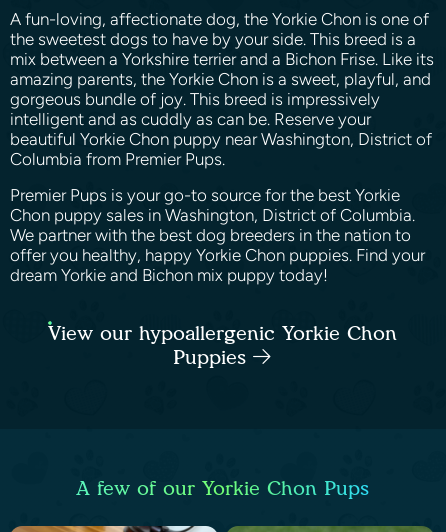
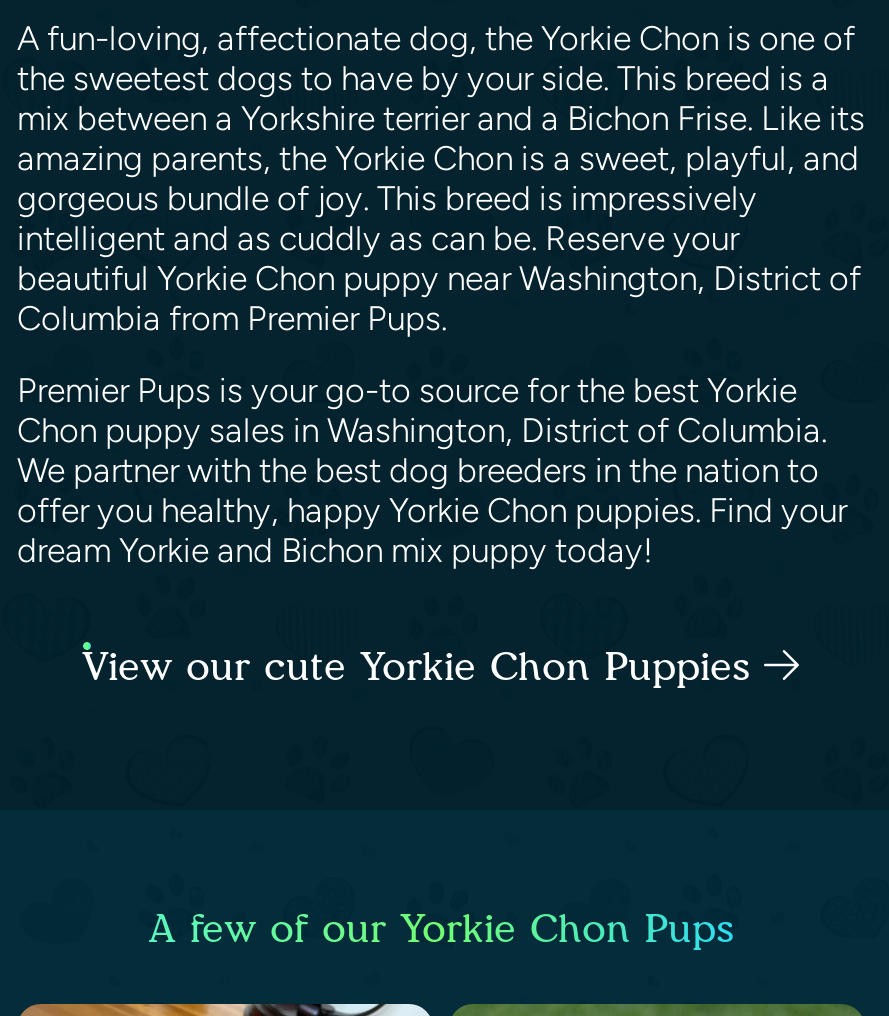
- View our hypoallergenic Yorkie Chon
- Puppies
+ View our cute Yorkie Chon Puppies
